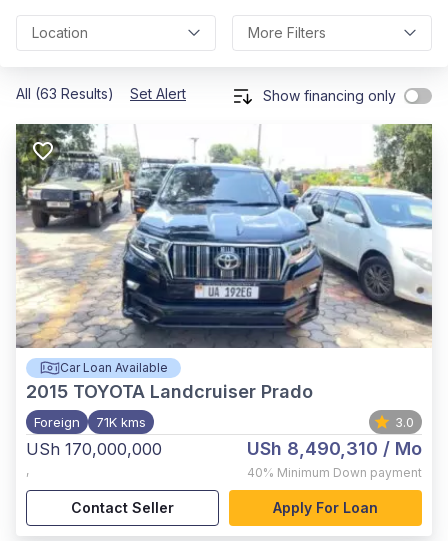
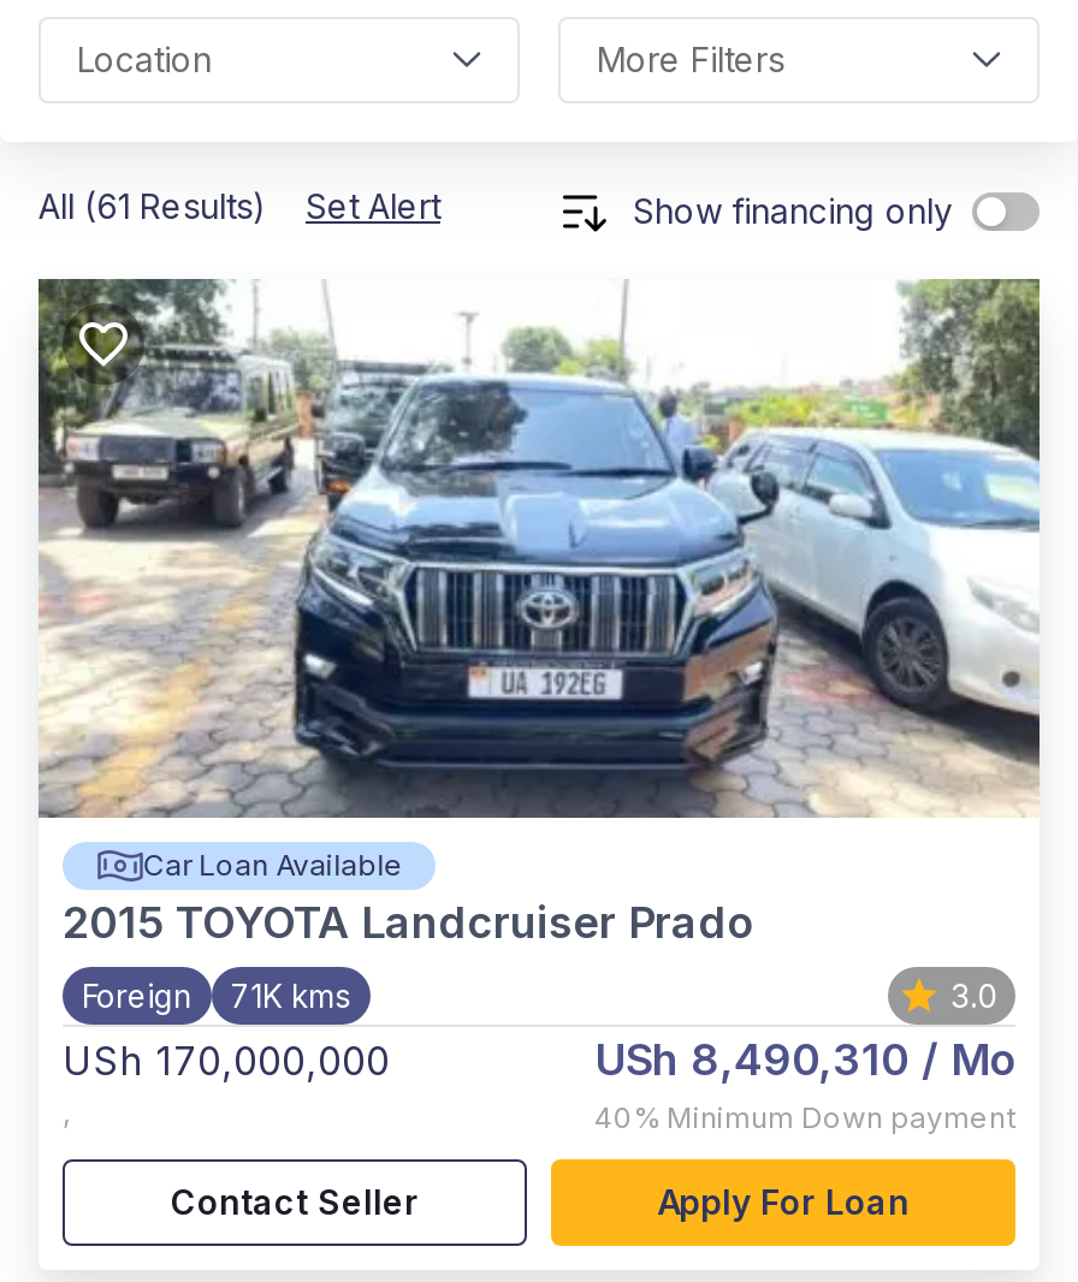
- All (63 Results) Set Alert
+ All (61 Results) Set Alert
